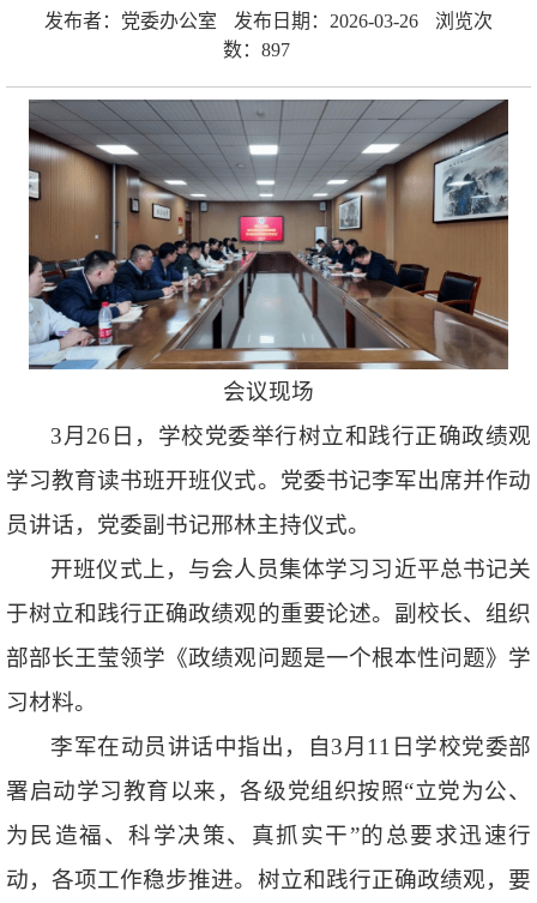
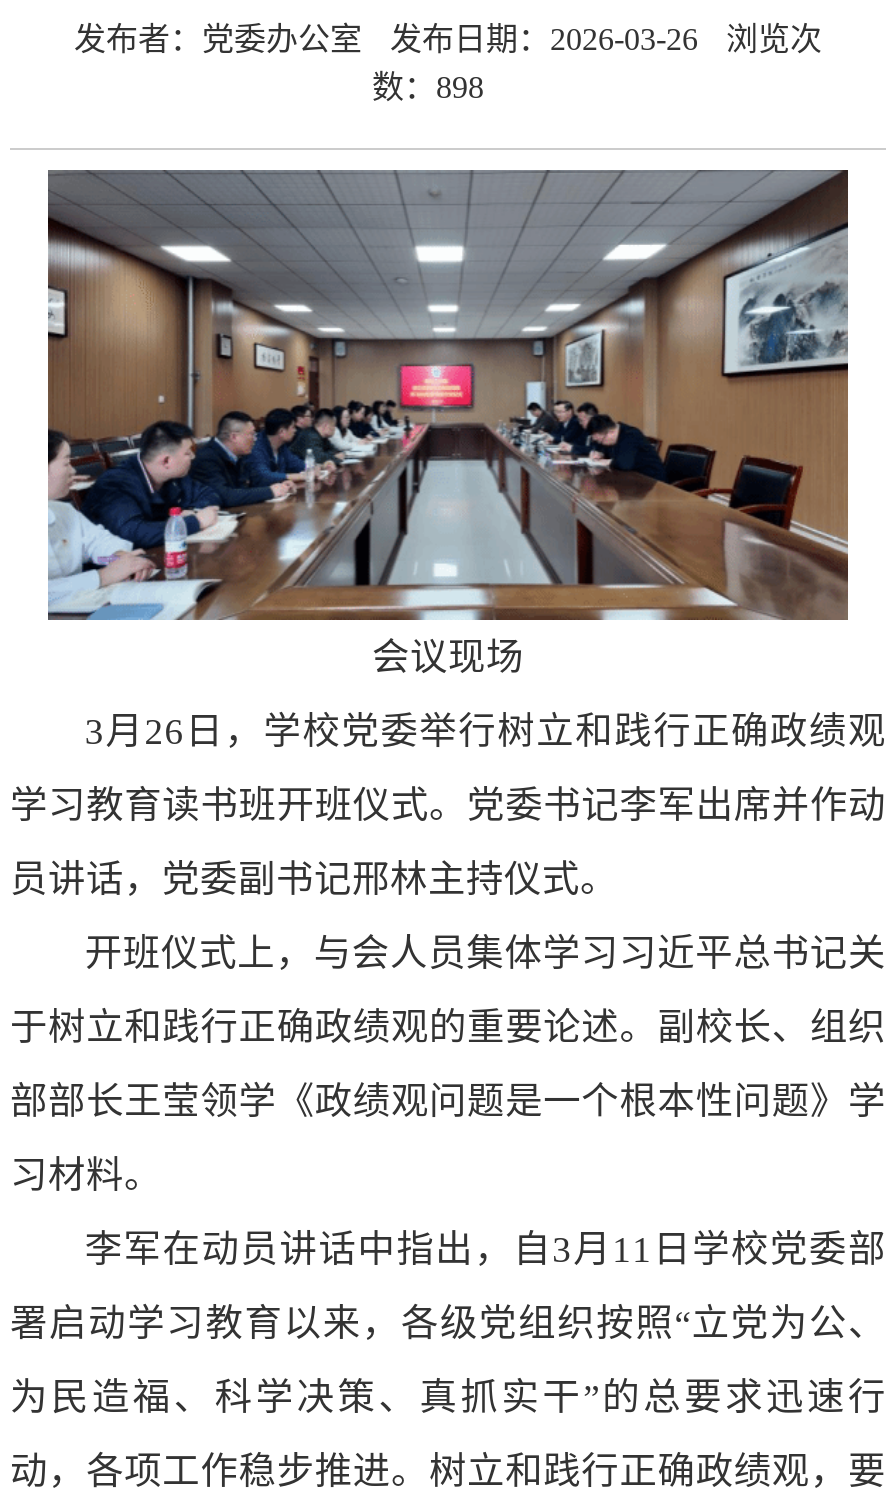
- 数：897
+ 数：898
